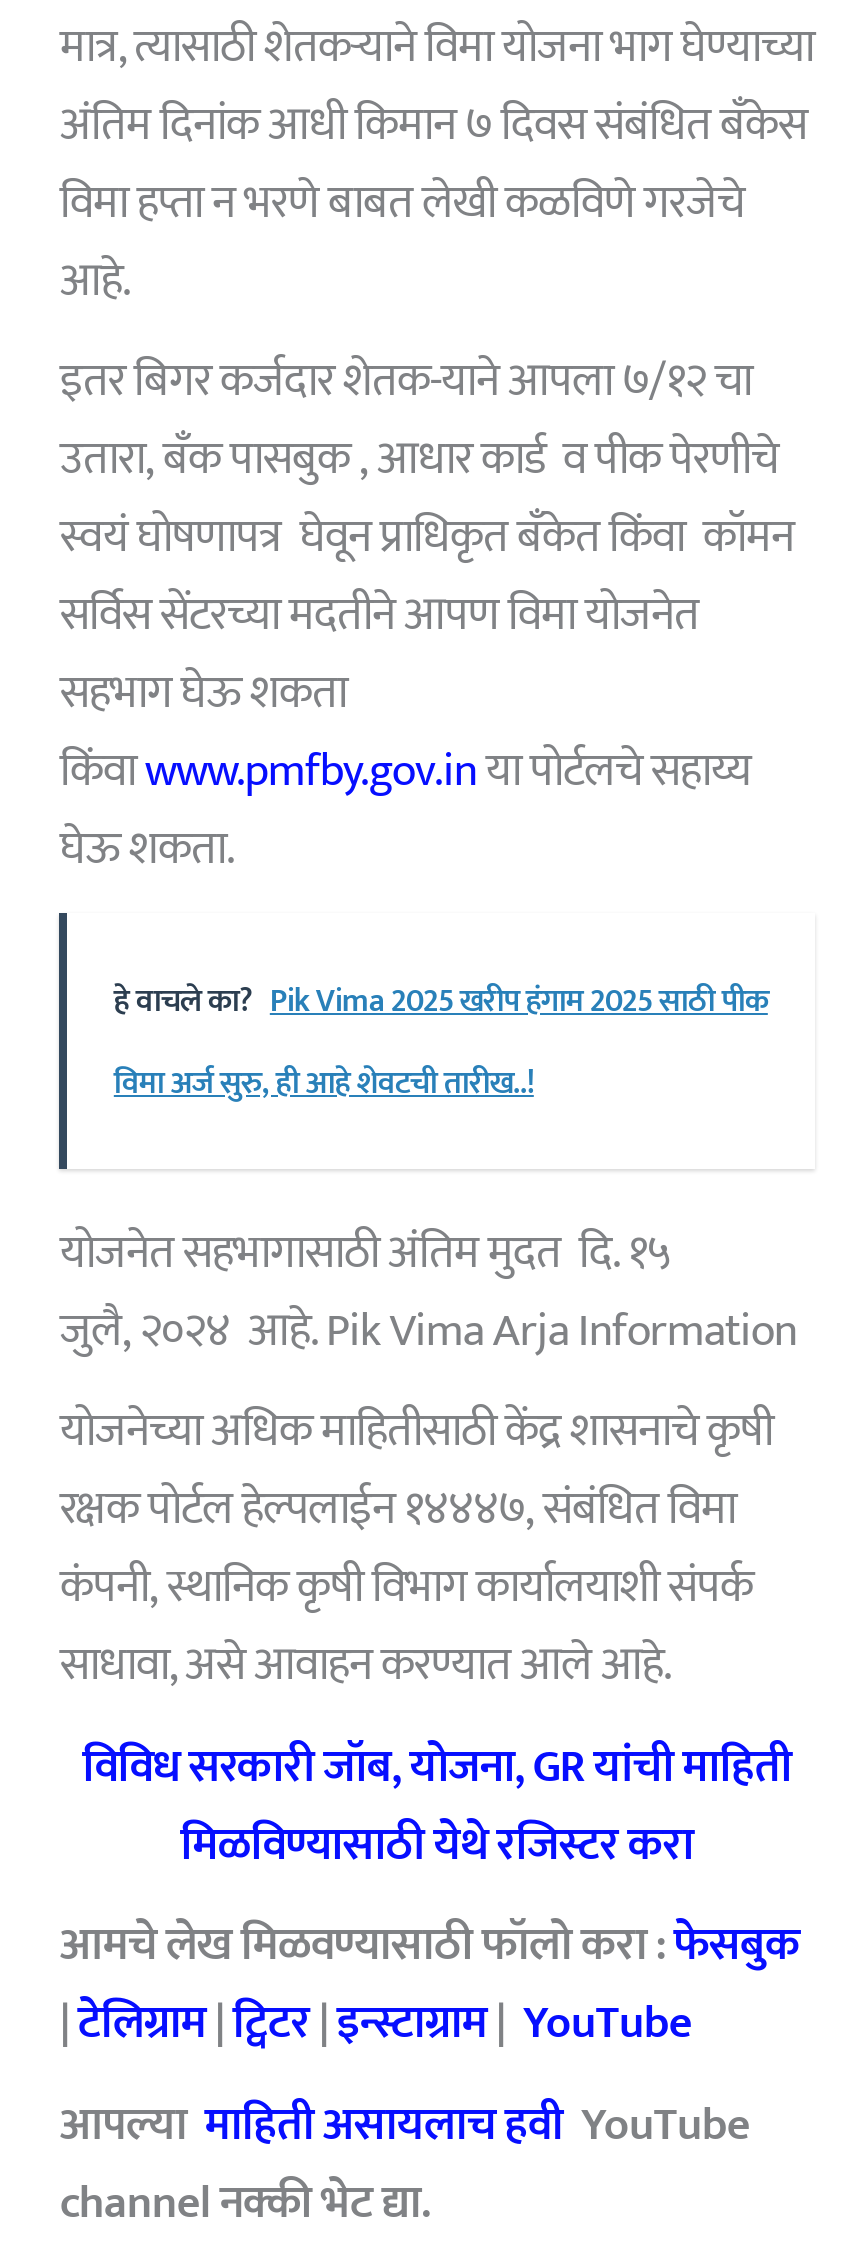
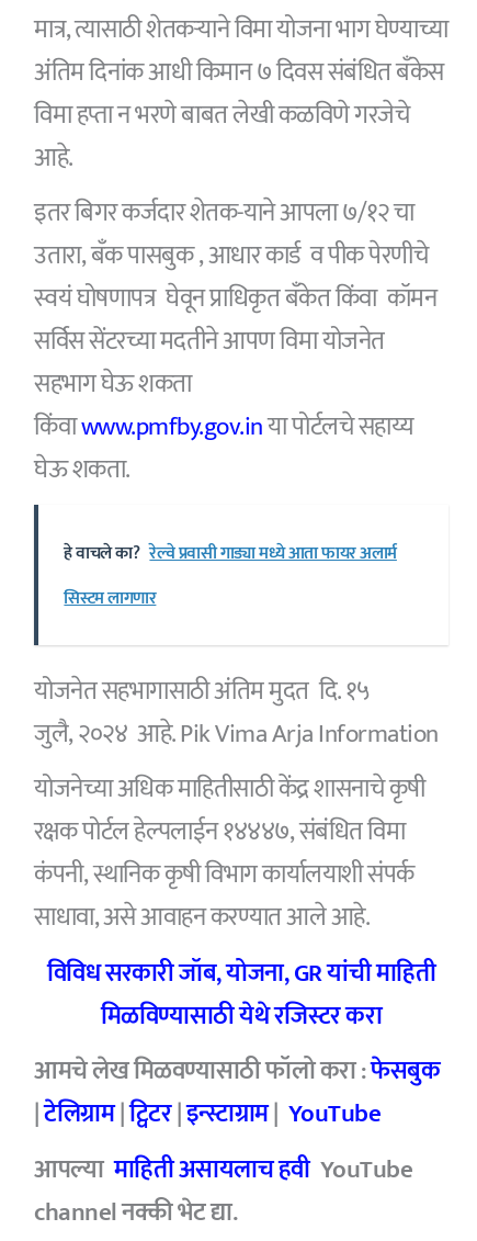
- हे वाचले का? Pik Vima 2025 खरीप हंगाम 2025 साठी पीक
+ हे वाचले का? रेल्वे प्रवासी गाड्या मध्ये आता फायर अलार्म

- विमा अर्ज सुरु, ही आहे शेवटची तारीख..!
+ सिस्टम लागणार
